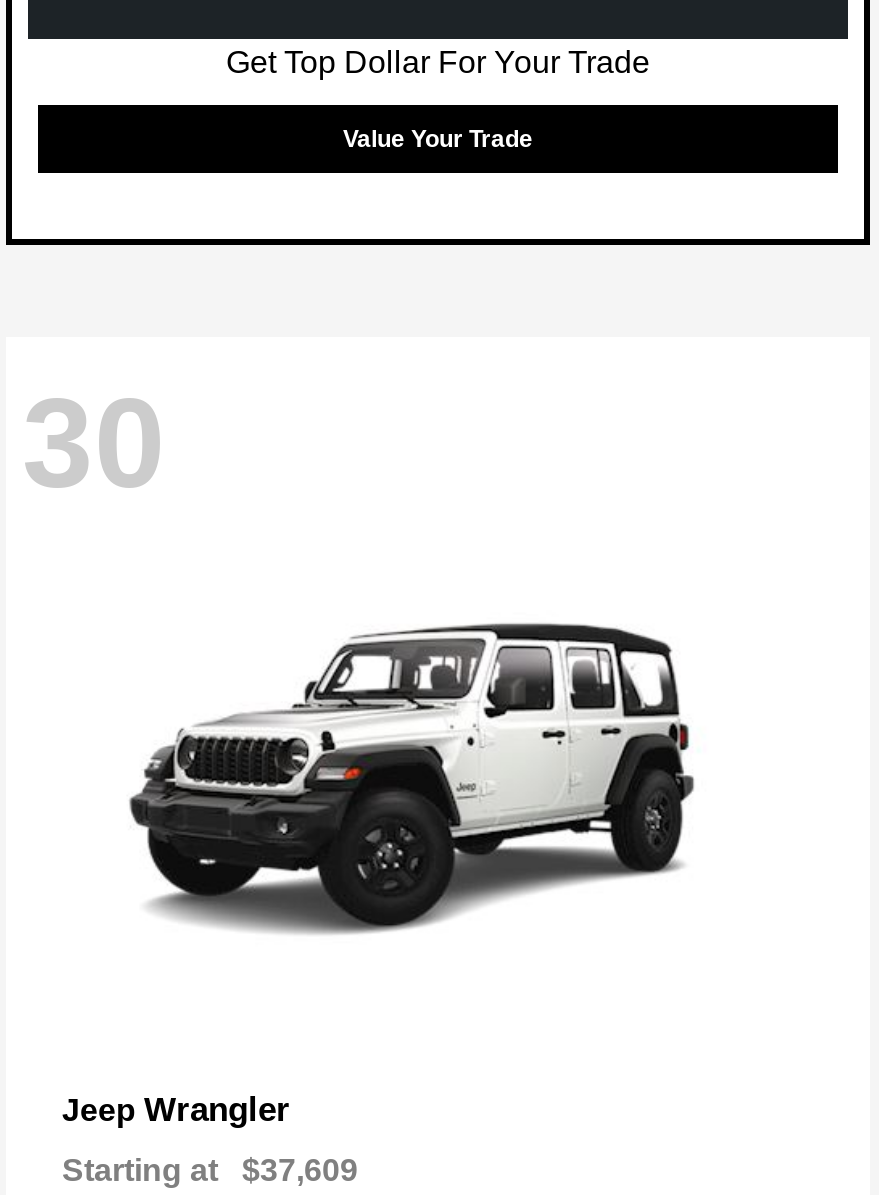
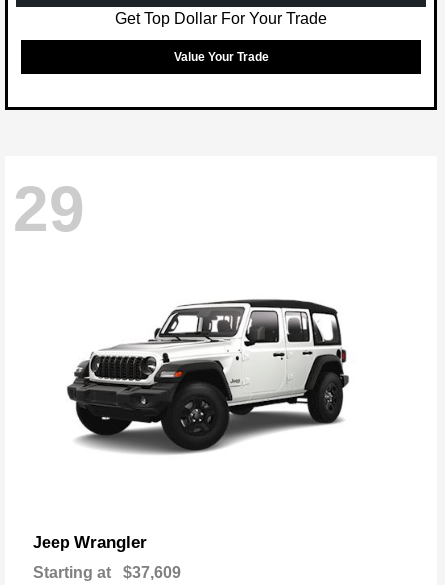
- 30
+ 29
